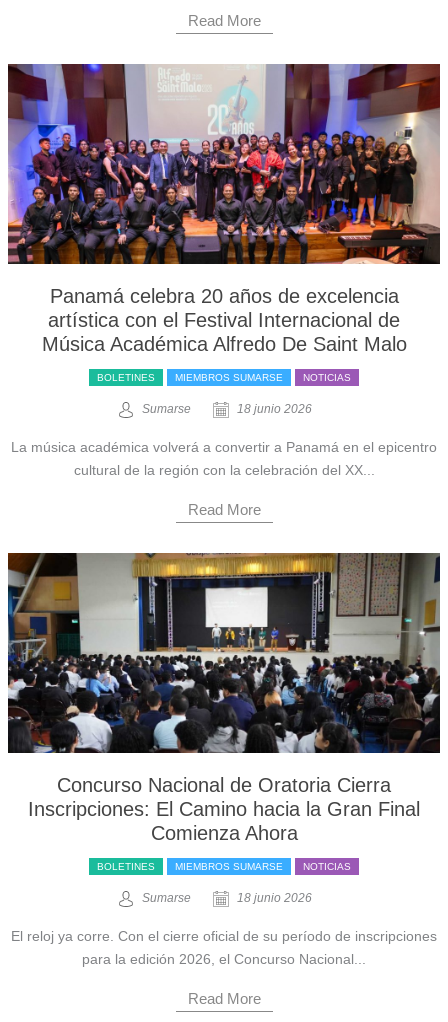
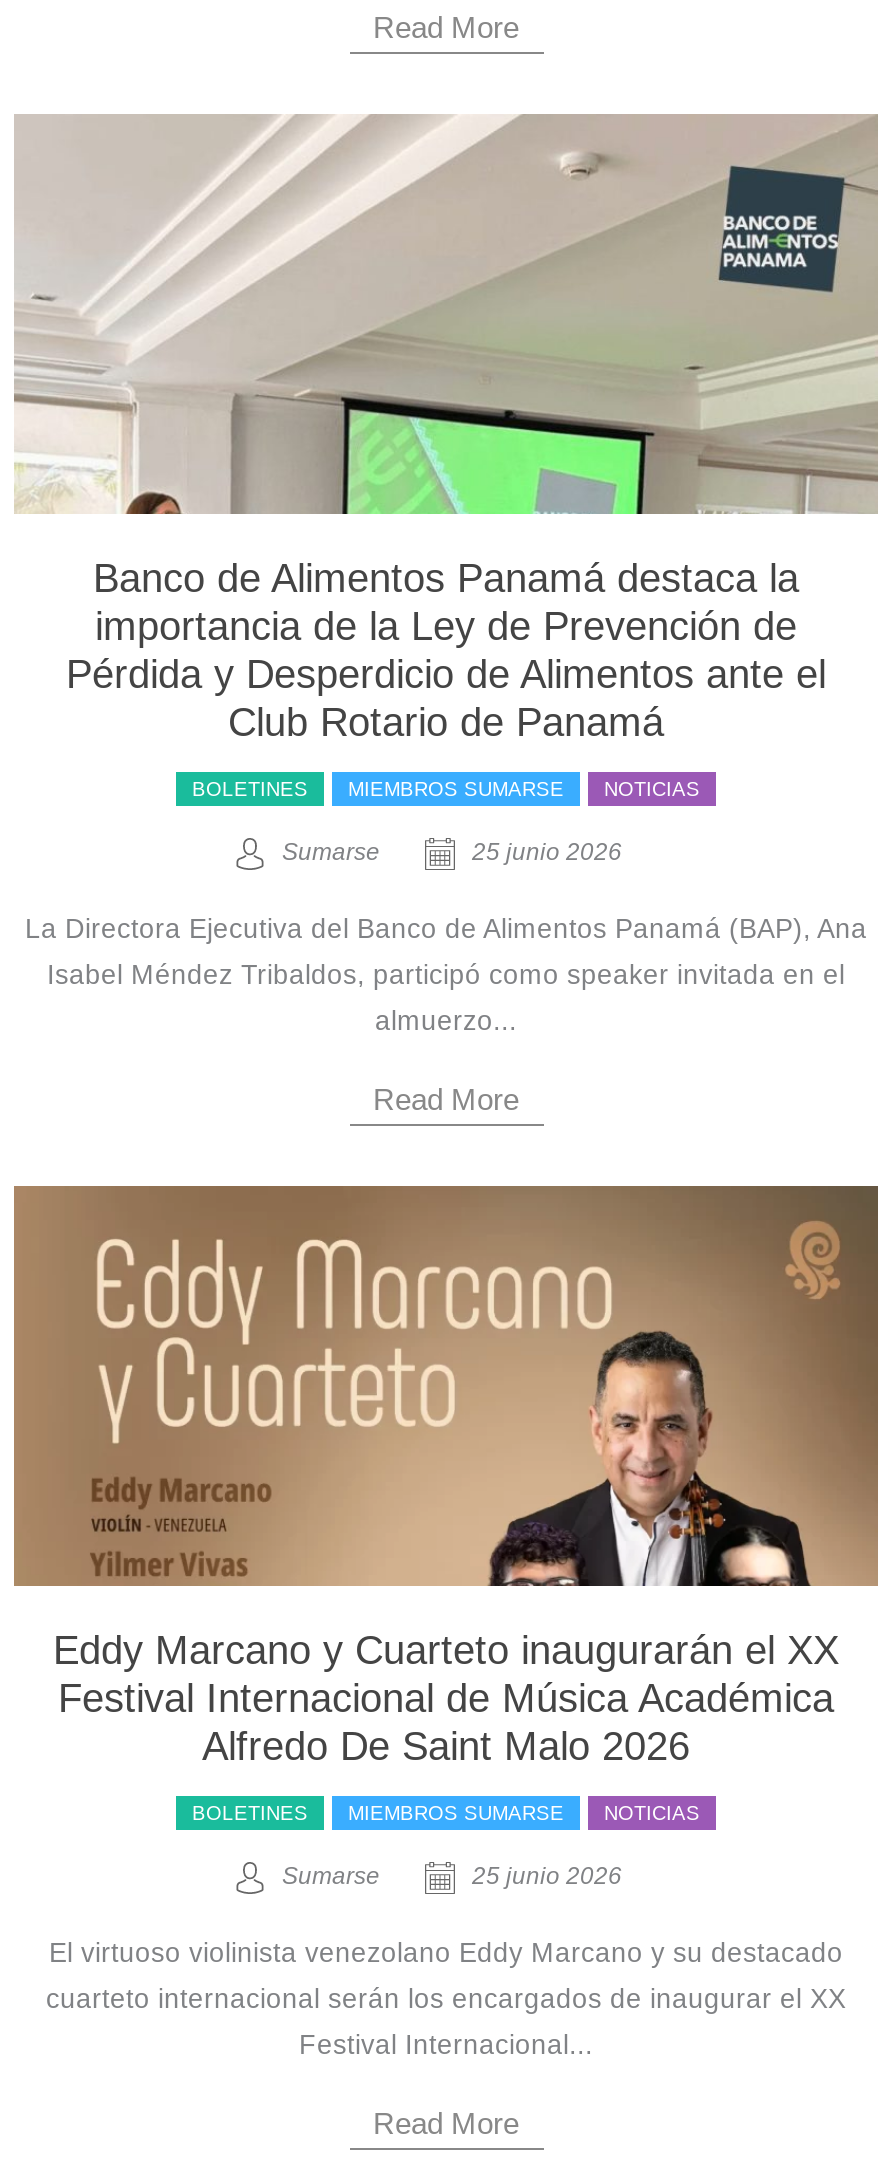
- [image]
- Panamá celebra 20 años de excelencia
- artística con el Festival Internacional de
- Música Académica Alfredo De Saint Malo
+ [image]
+ Banco de Alimentos Panamá destaca la
+ importancia de la Ley de Prevención de
+ Pérdida y Desperdicio de Alimentos ante el
+ Club Rotario de Panamá

- 18 junio 2026
- La música académica volverá a convertir a Panamá en el epicentro
- cultural de la región con la celebración del XX...
+ 25 junio 2026
+ La Directora Ejecutiva del Banco de Alimentos Panamá (BAP), Ana
+ Isabel Méndez Tribaldos, participó como speaker invitada en el
+ almuerzo...

- [image]
- Concurso Nacional de Oratoria Cierra
- Inscripciones: El Camino hacia la Gran Final
- Comienza Ahora
+ [image]
+ Eddy Marcano y Cuarteto inaugurarán el XX
+ Festival Internacional de Música Académica
+ Alfredo De Saint Malo 2026

- 18 junio 2026
- El reloj ya corre. Con el cierre oficial de su período de inscripciones
- para la edición 2026, el Concurso Nacional...
+ 25 junio 2026
+ El virtuoso violinista venezolano Eddy Marcano y su destacado
+ cuarteto internacional serán los encargados de inaugurar el XX
+ Festival Internacional...
